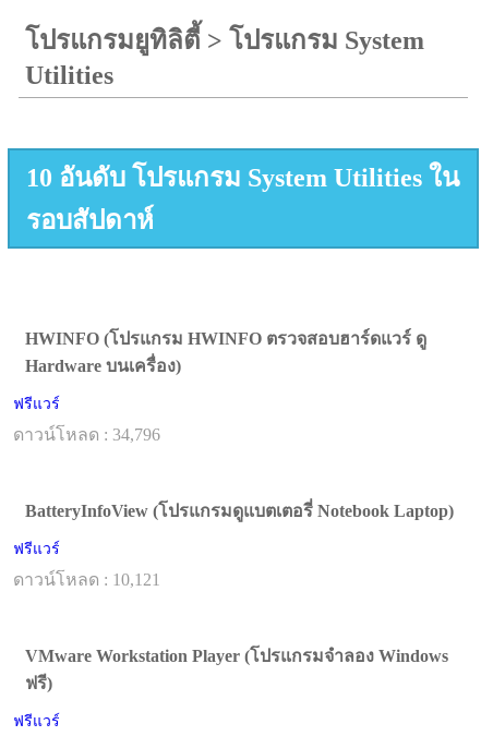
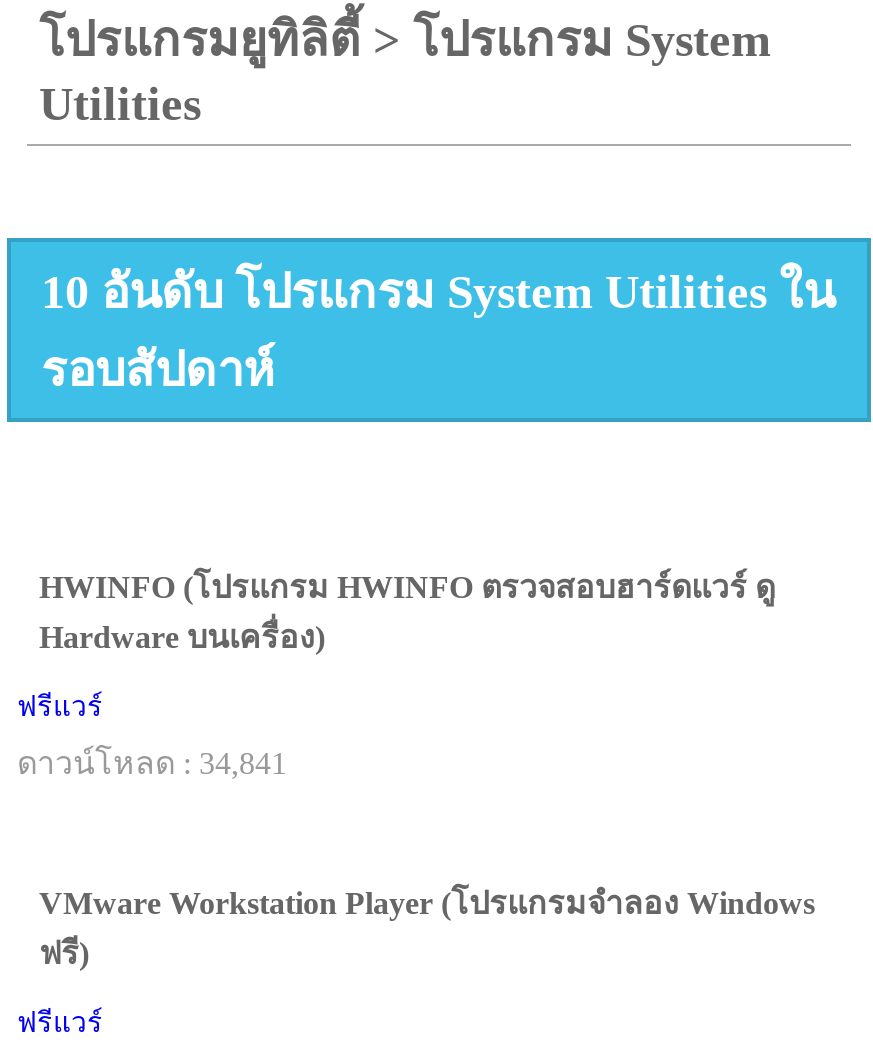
- ดาวน์โหลด : 34,796
+ ดาวน์โหลด : 34,841

- BatteryInfoView (โปรแกรมดูแบตเตอรี่ Notebook Laptop)
- ฟรีแวร์
- ดาวน์โหลด : 10,121
